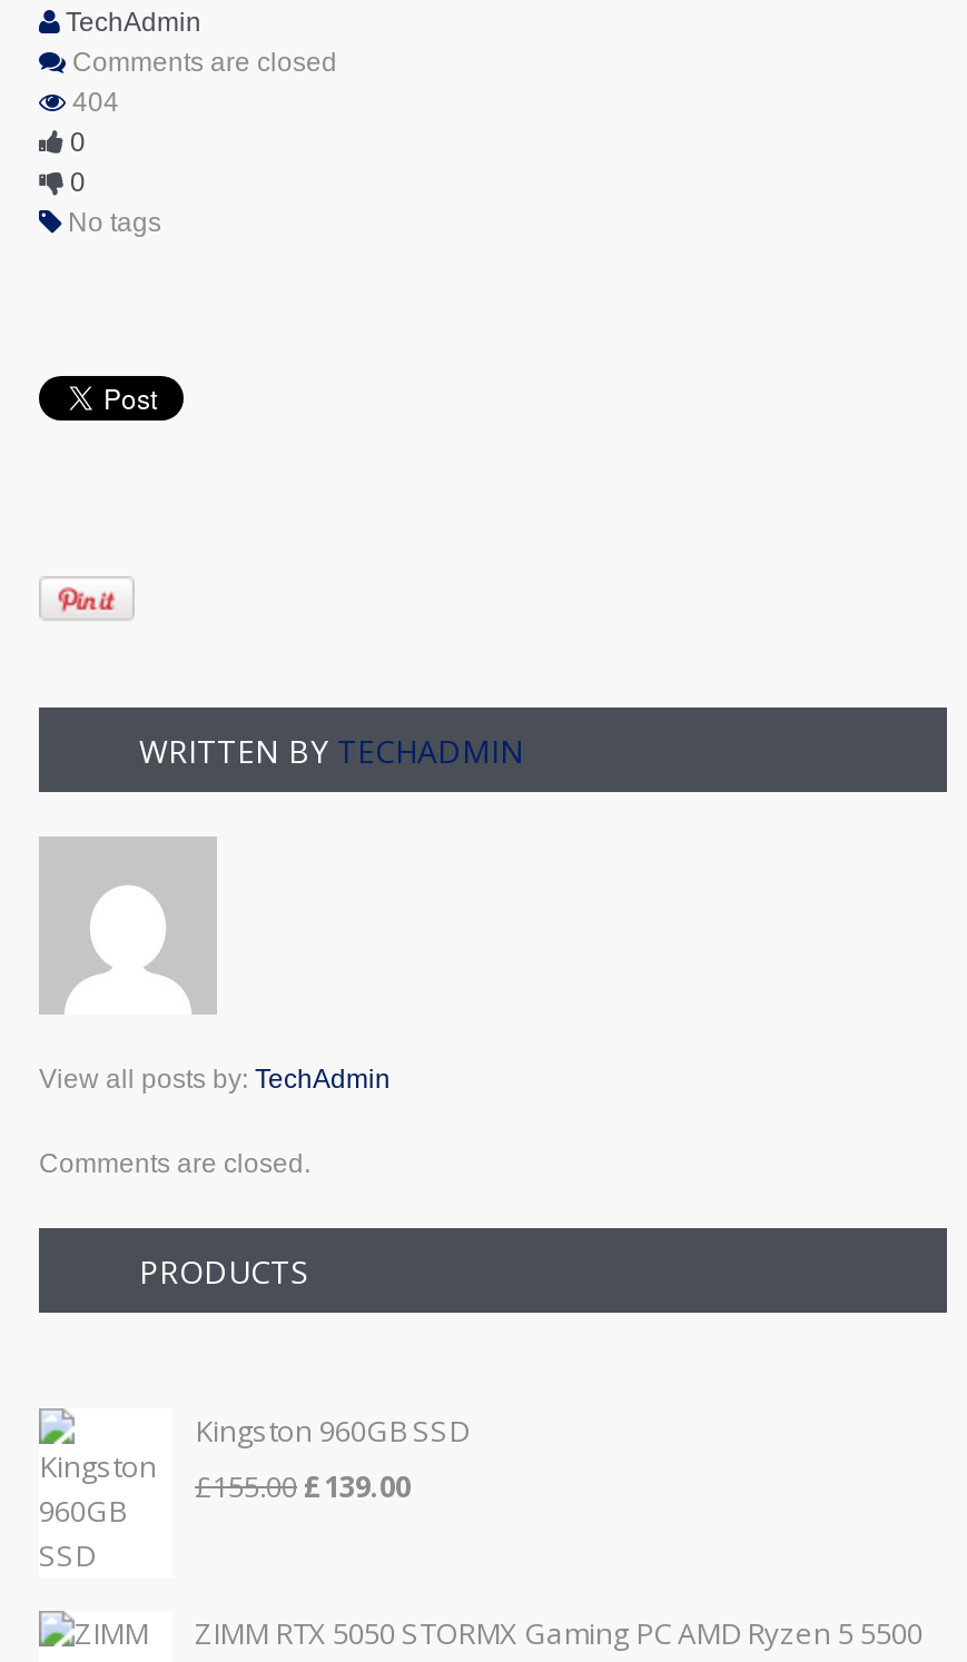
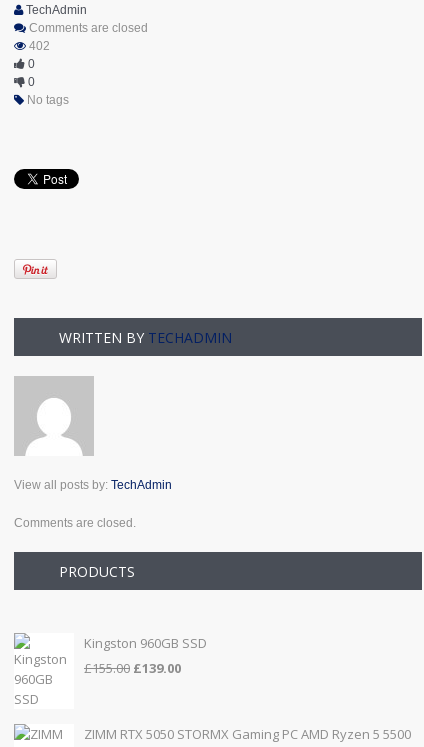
- 404
+ 402
